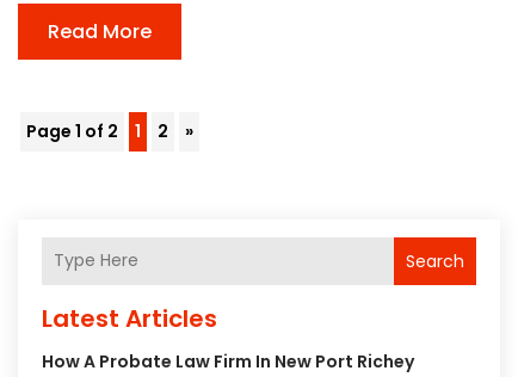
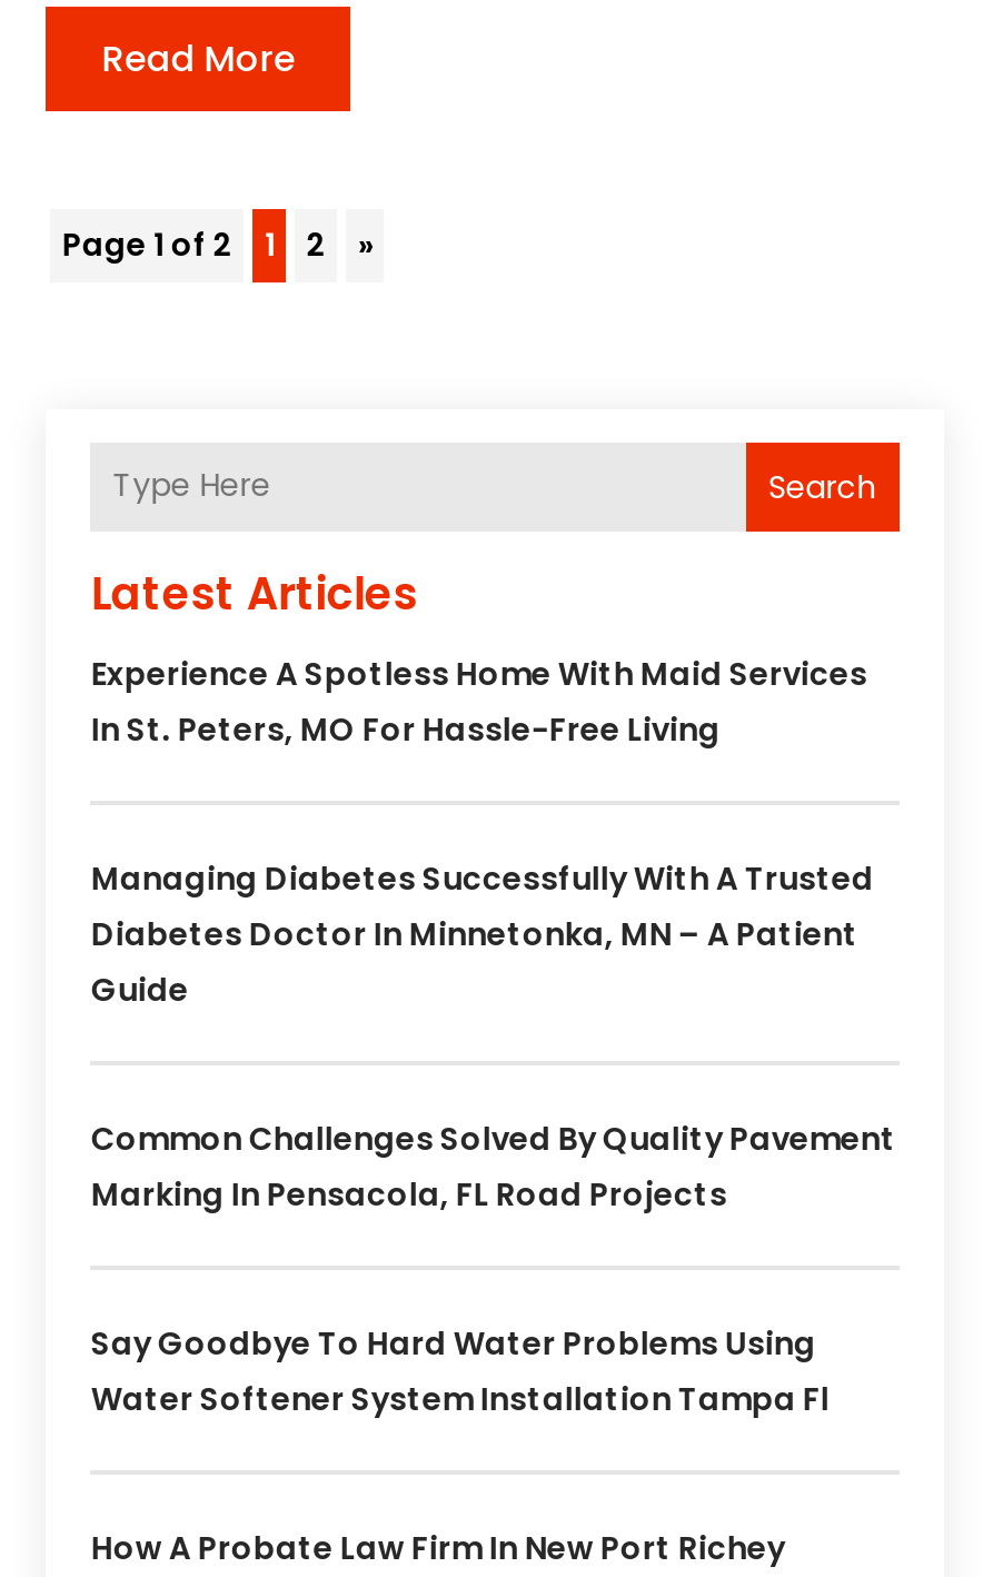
+ Experience A Spotless Home With Maid Services
+ In St. Peters, MO For Hassle-Free Living
+ Managing Diabetes Successfully With A Trusted
+ Diabetes Doctor In Minnetonka, MN – A Patient
+ Guide
+ Common Challenges Solved By Quality Pavement
+ Marking In Pensacola, FL Road Projects
+ Say Goodbye To Hard Water Problems Using
+ Water Softener System Installation Tampa Fl
